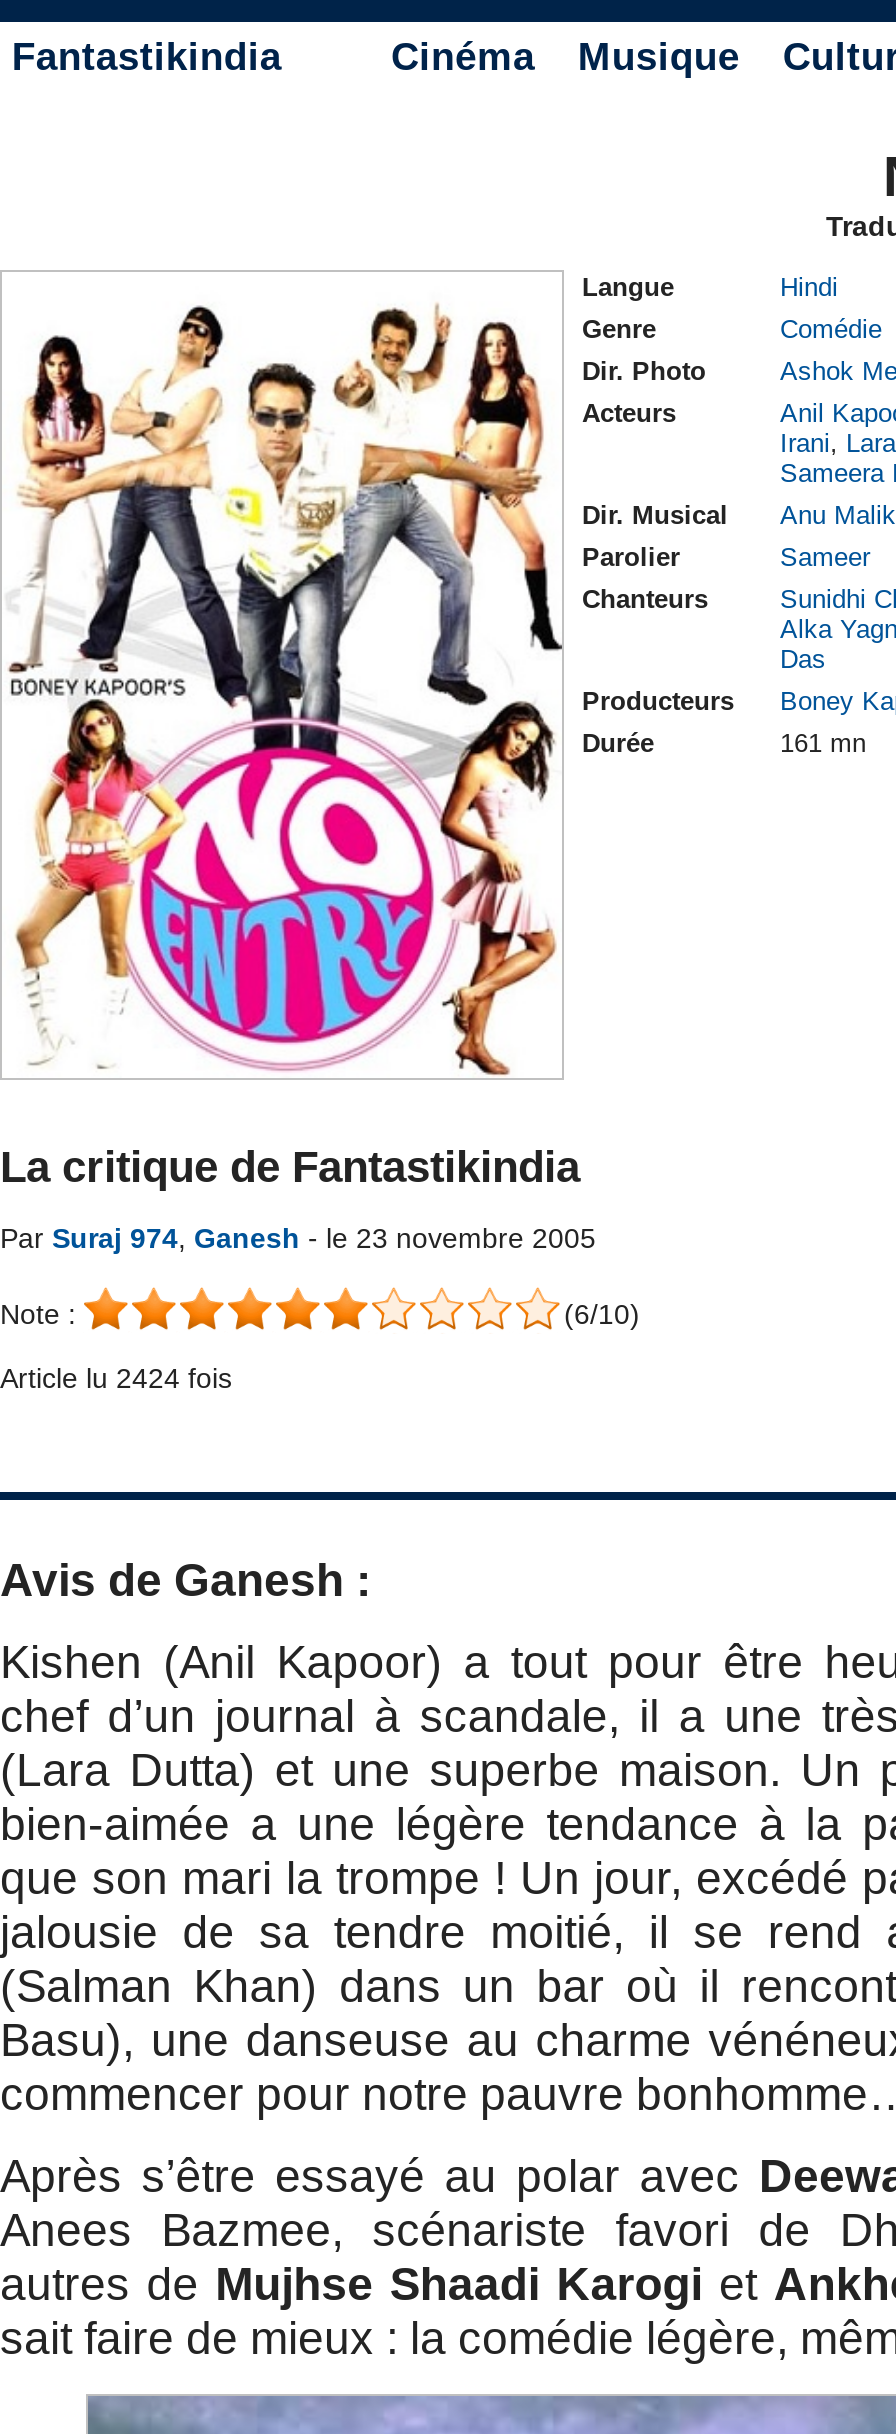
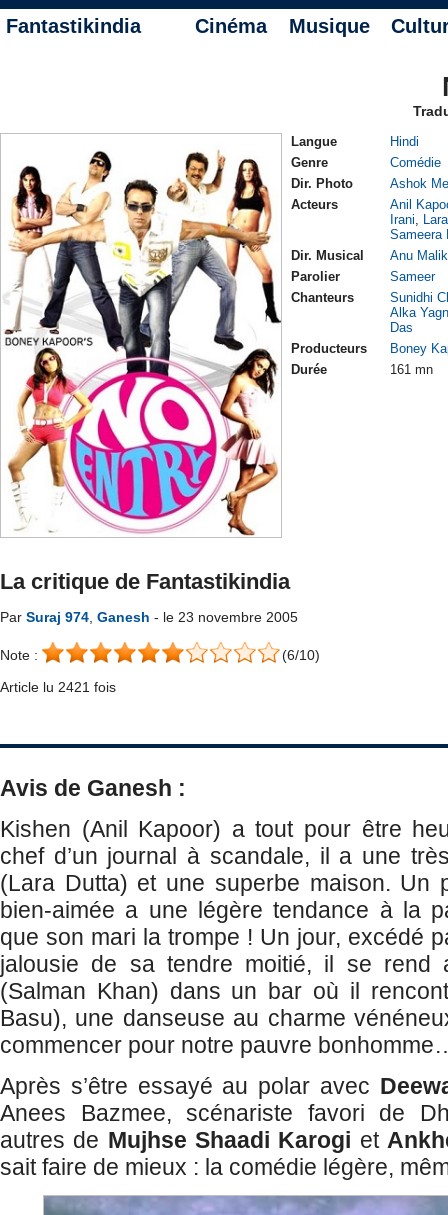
- Article lu 2424 fois
+ Article lu 2421 fois
